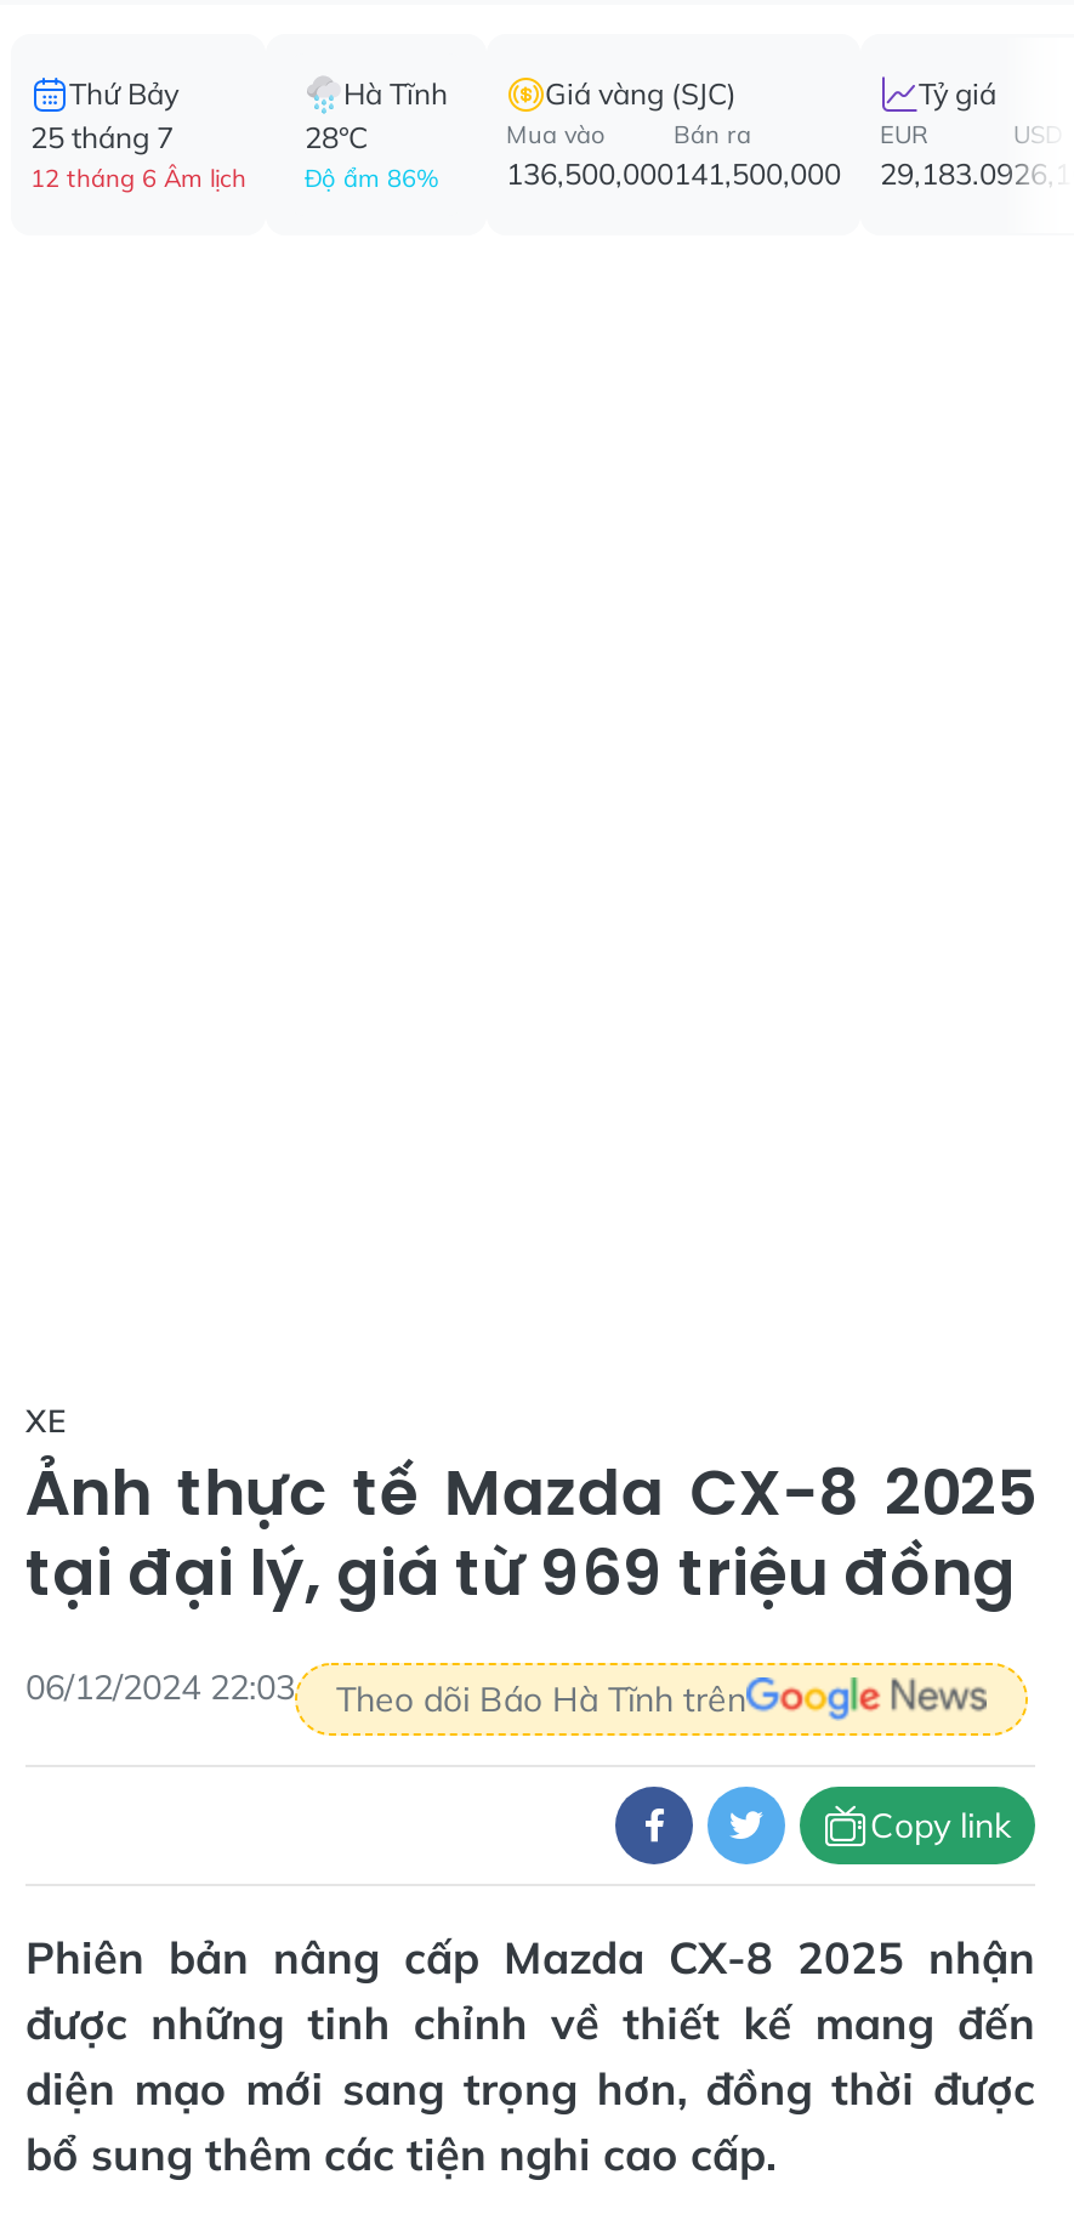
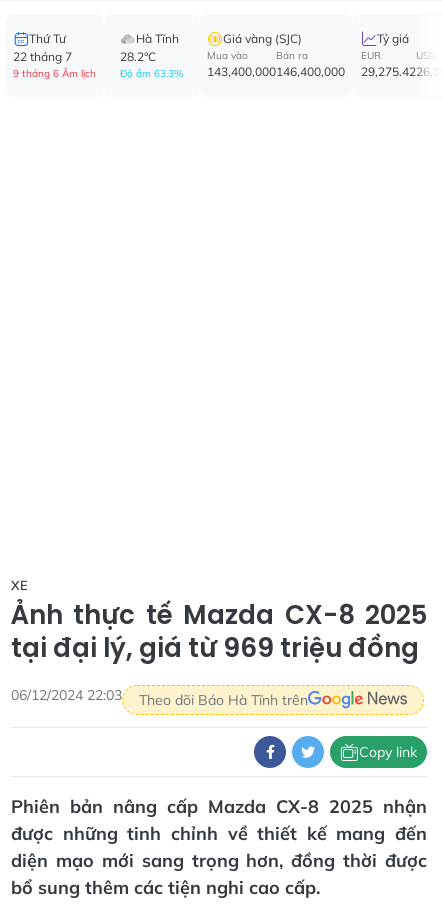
- Thứ Bảy
- 25 tháng 7
- 12 tháng 6 Âm lịch
+ Thứ Tư
+ 22 tháng 7
+ 9 tháng 6 Âm lịch

- 28°C
- Độ ẩm 86%
+ 28.2°C
+ Độ ẩm 63.3%

- 136,500,000
+ 143,400,000

- 141,500,000
+ 146,400,000

- 29,183.09
+ 29,275.42
